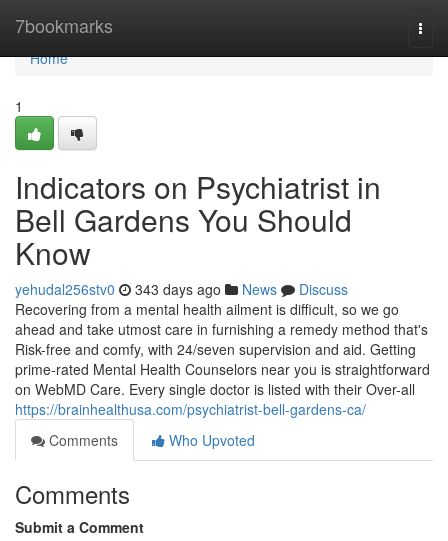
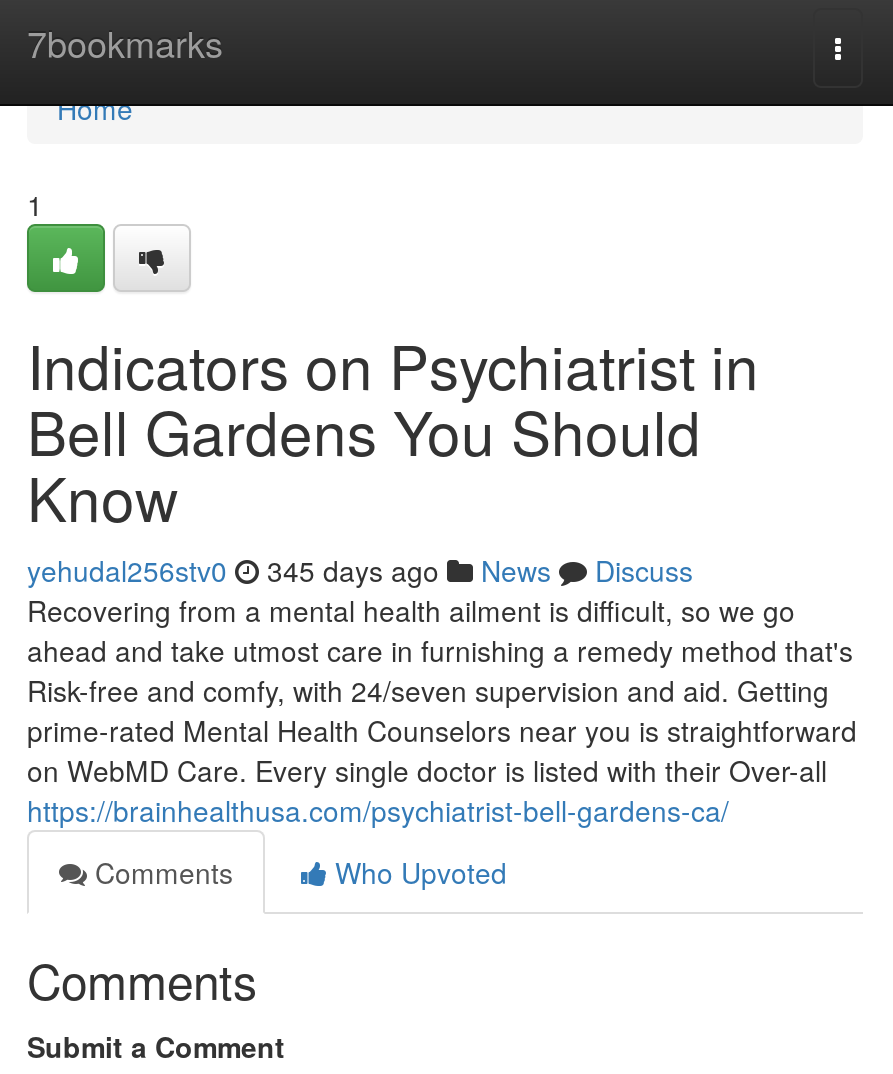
- yehudal256stv0 343 days ago News Discuss
+ yehudal256stv0 345 days ago News Discuss
